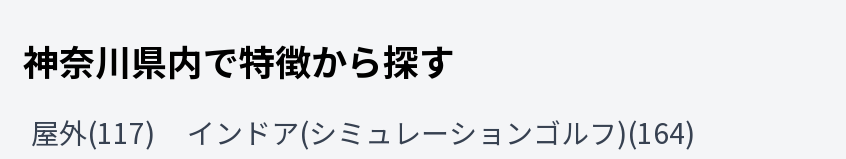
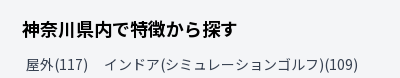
- インドア(シミュレーションゴルフ)(164)
+ インドア(シミュレーションゴルフ)(109)
